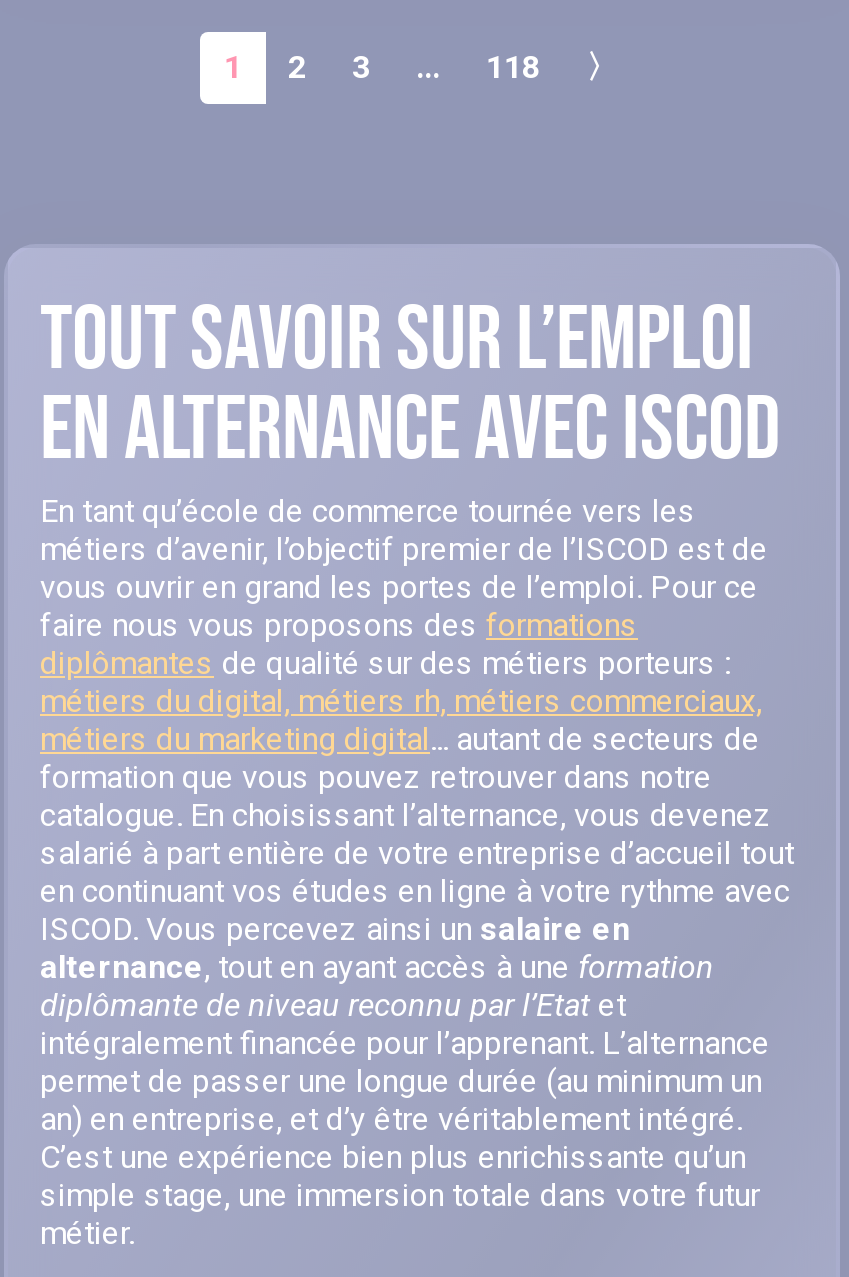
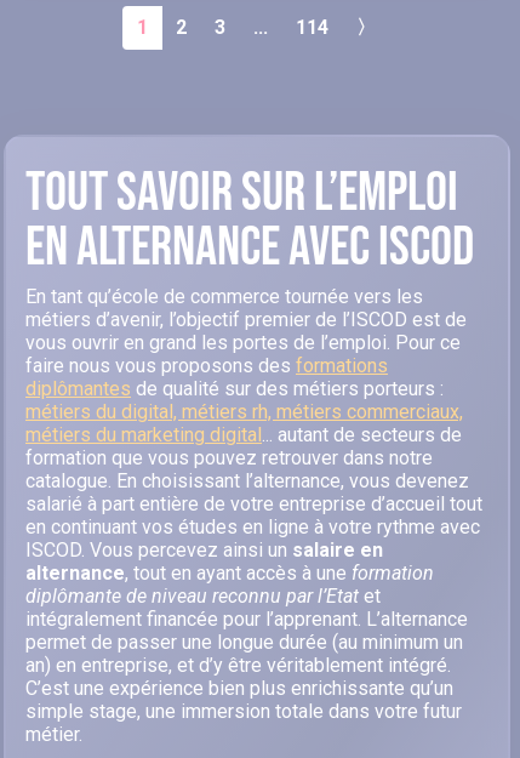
- 118
+ 114
